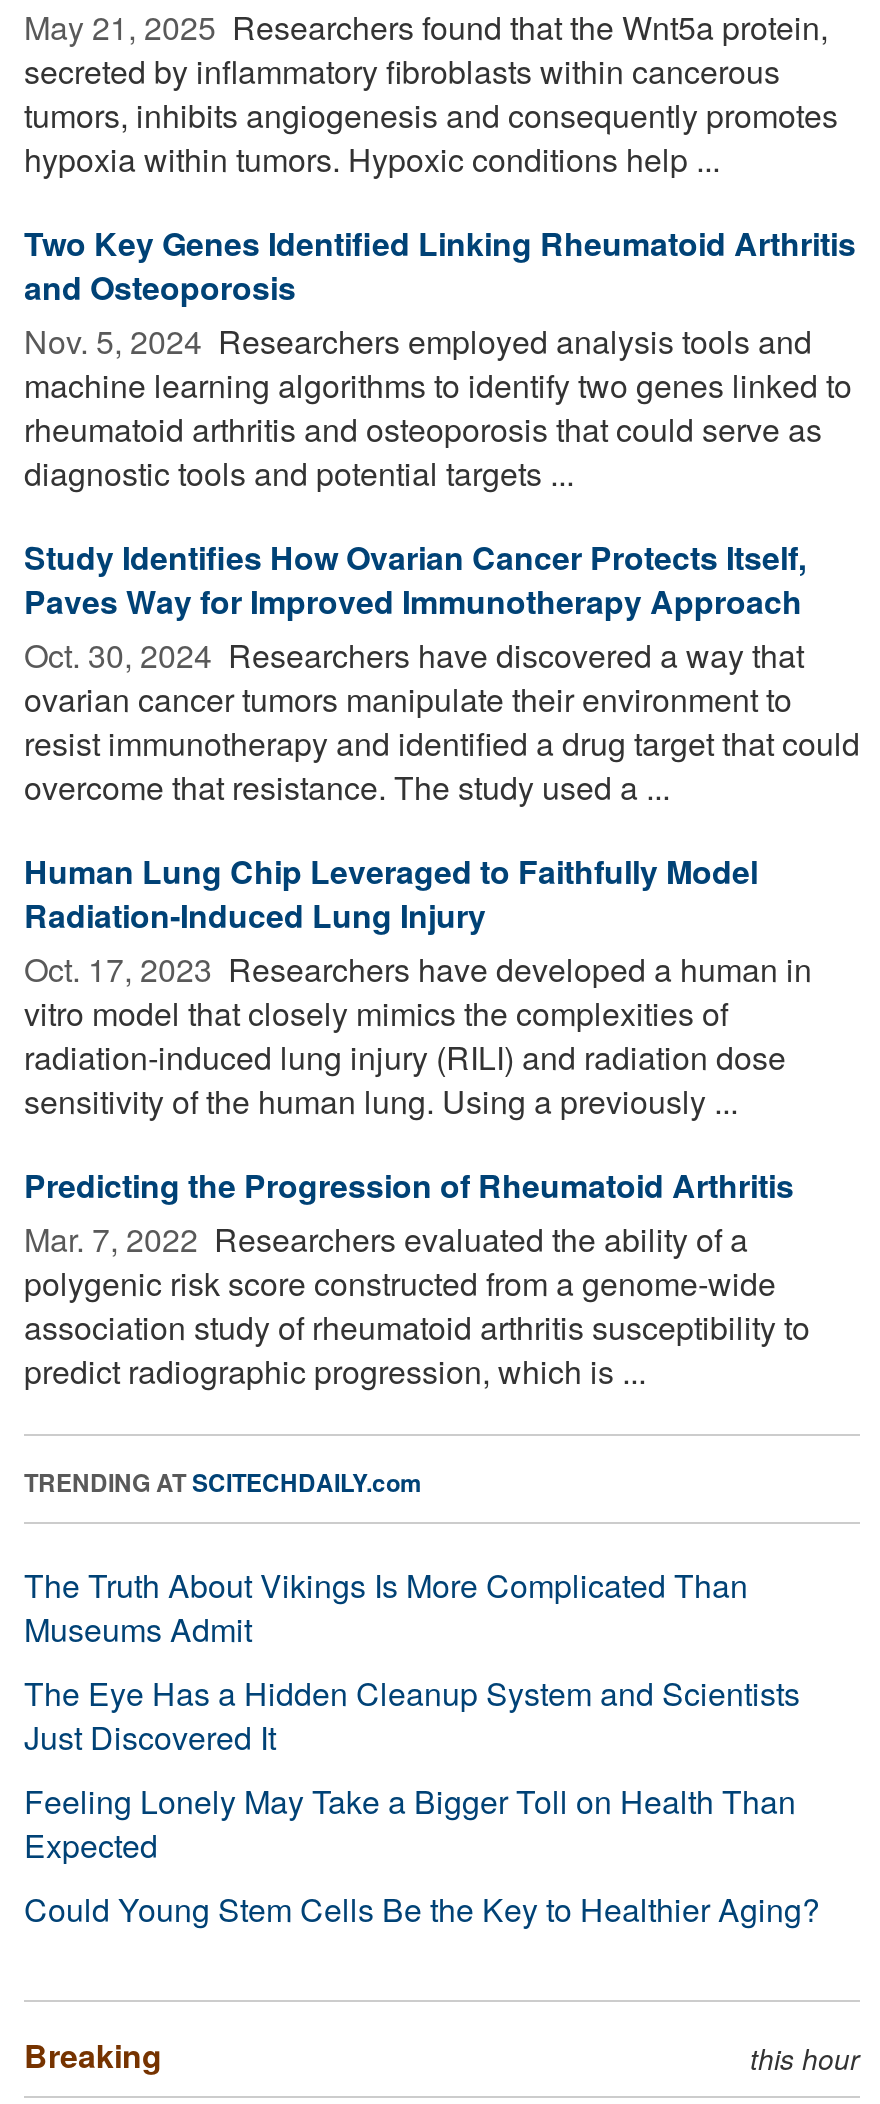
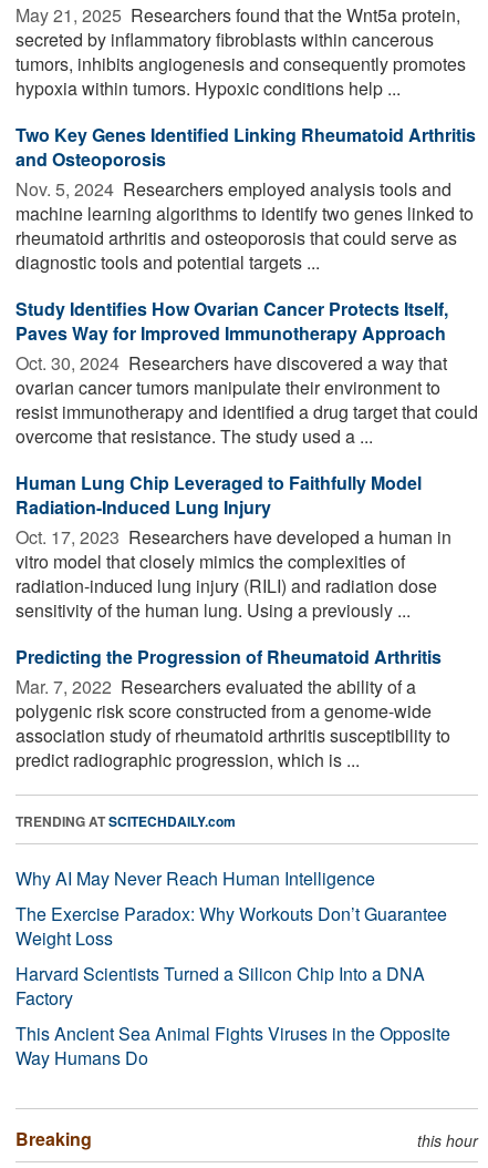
- The Truth About Vikings Is More Complicated Than
- Museums Admit
- The Eye Has a Hidden Cleanup System and Scientists
- Just Discovered It
- Feeling Lonely May Take a Bigger Toll on Health Than
- Expected
- Could Young Stem Cells Be the Key to Healthier Aging?
+ Why AI May Never Reach Human Intelligence
+ The Exercise Paradox: Why Workouts Don’t Guarantee
+ Weight Loss
+ Harvard Scientists Turned a Silicon Chip Into a DNA
+ Factory
+ This Ancient Sea Animal Fights Viruses in the Opposite
+ Way Humans Do
